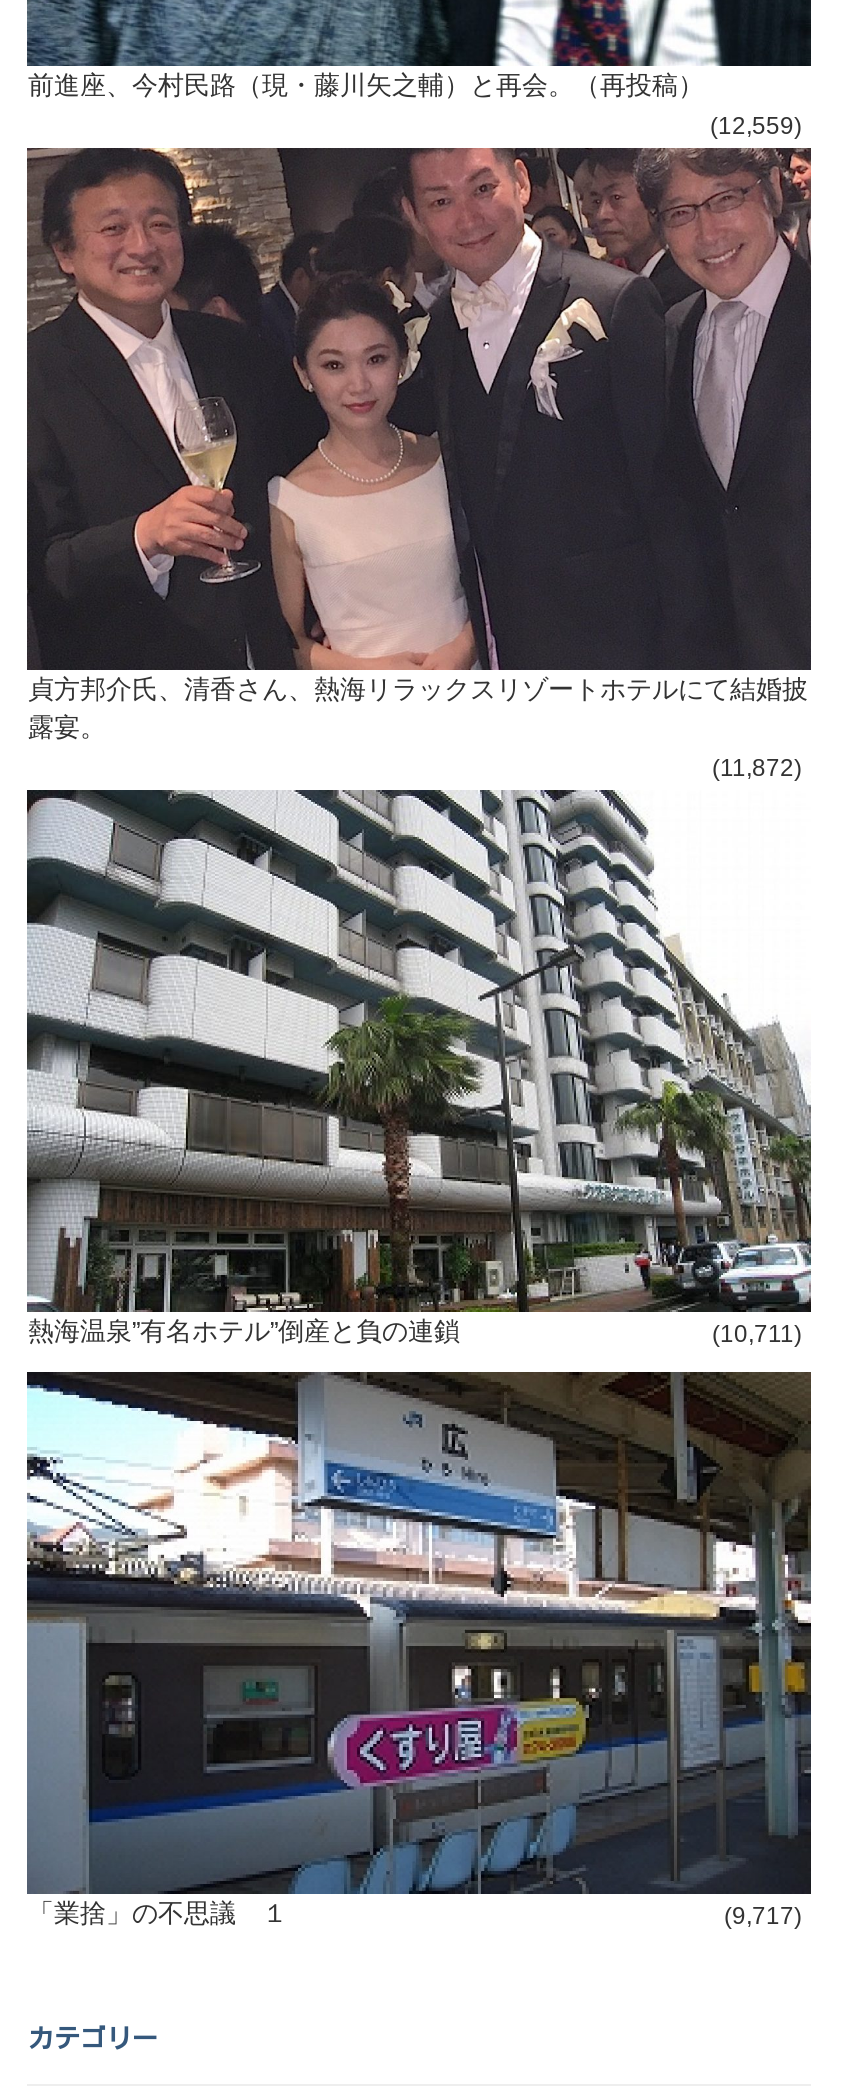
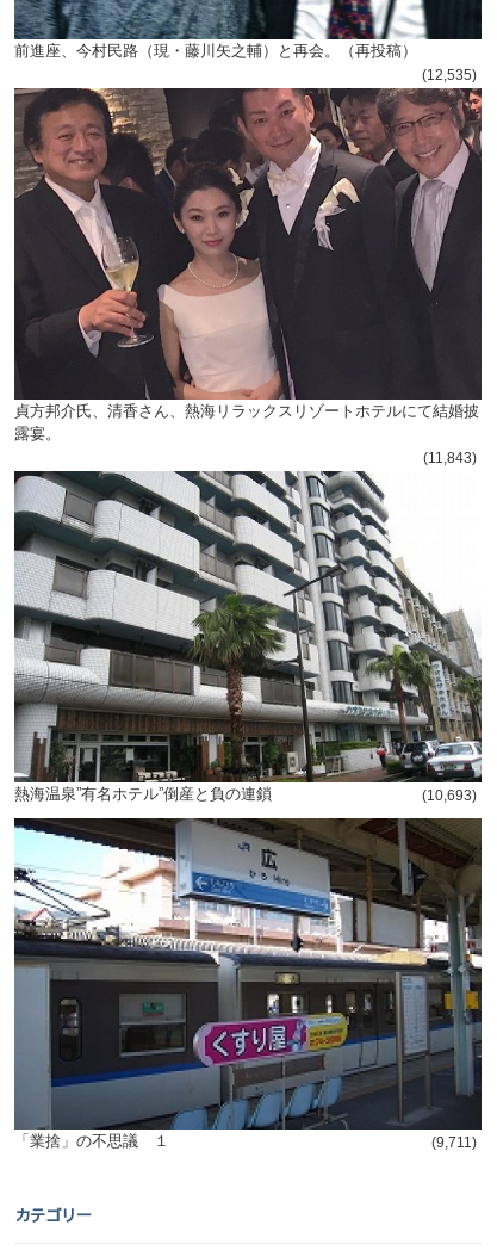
- (12,559)
+ (12,535)

- (11,872)
+ (11,843)

- (10,711)
+ (10,693)

- (9,717)
+ (9,711)
